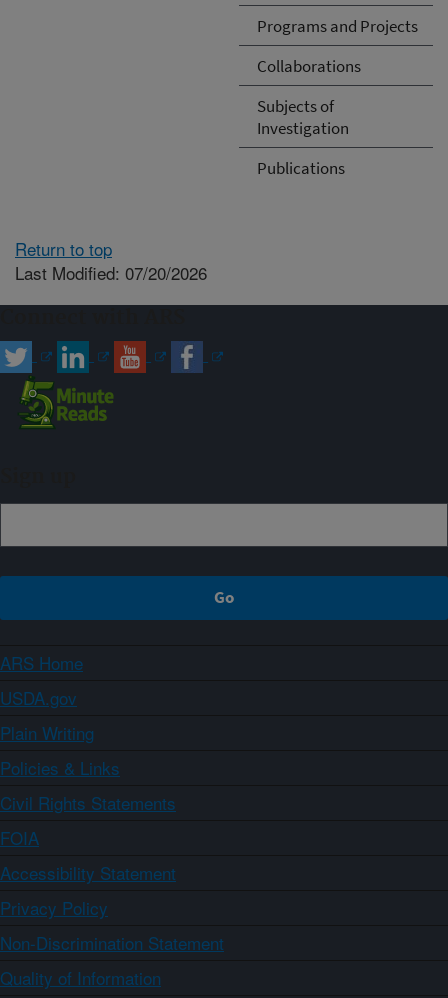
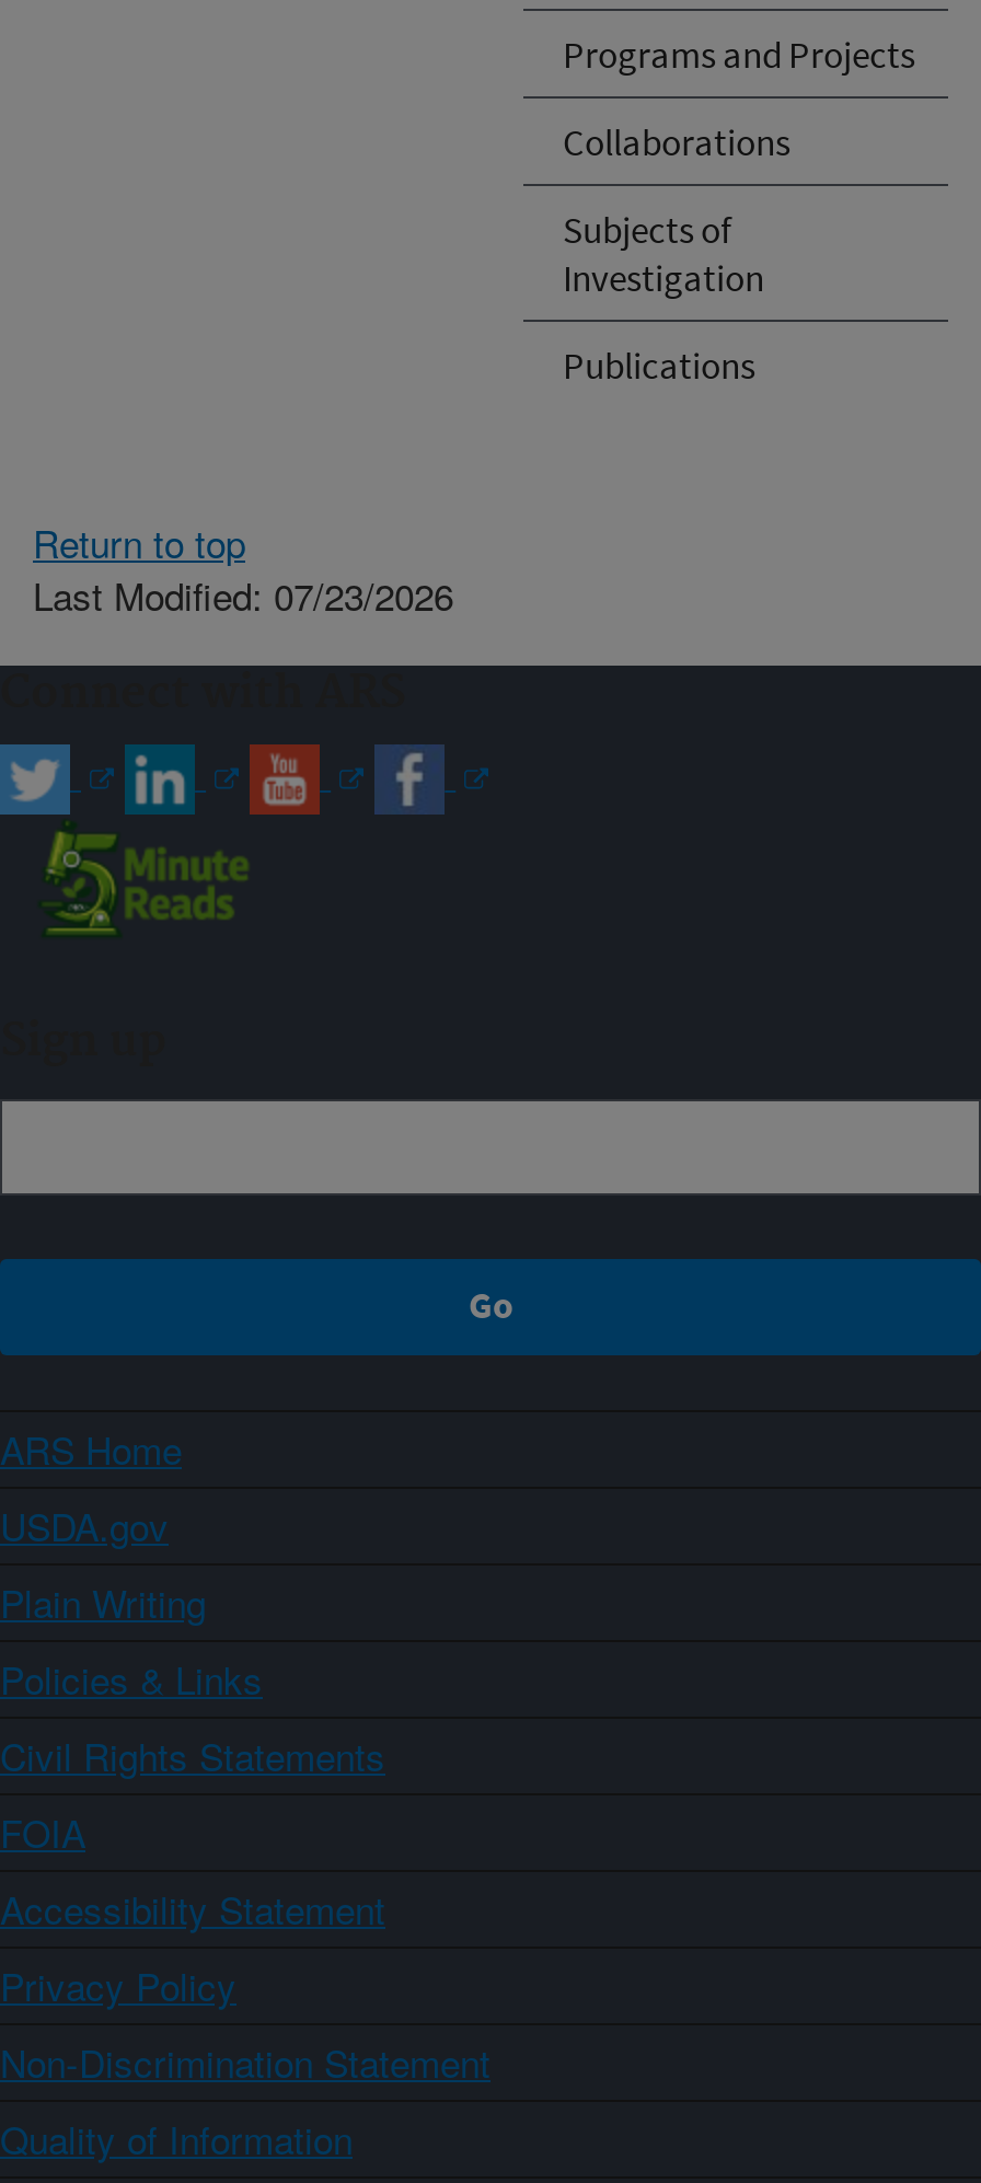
- Last Modified: 07/20/2026
+ Last Modified: 07/23/2026
